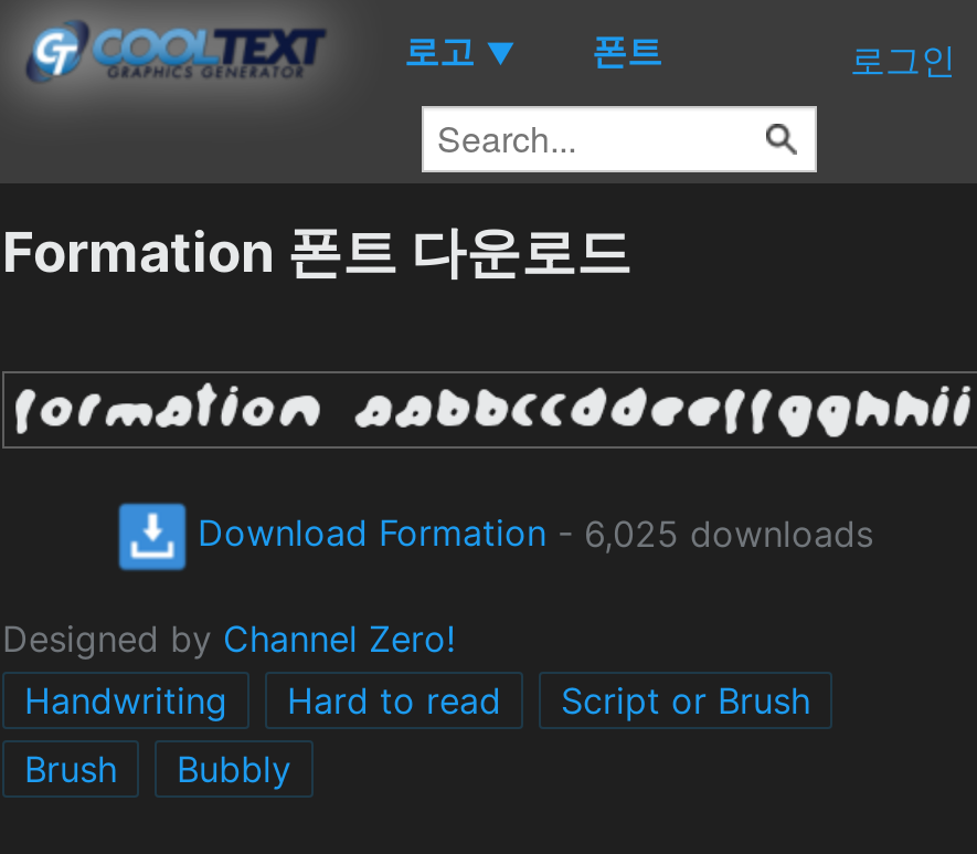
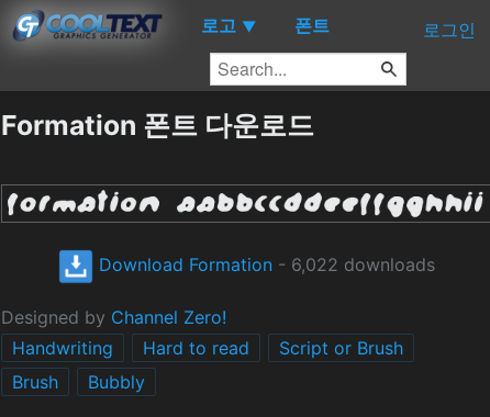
- Download Formation - 6,025 downloads
+ Download Formation - 6,022 downloads
